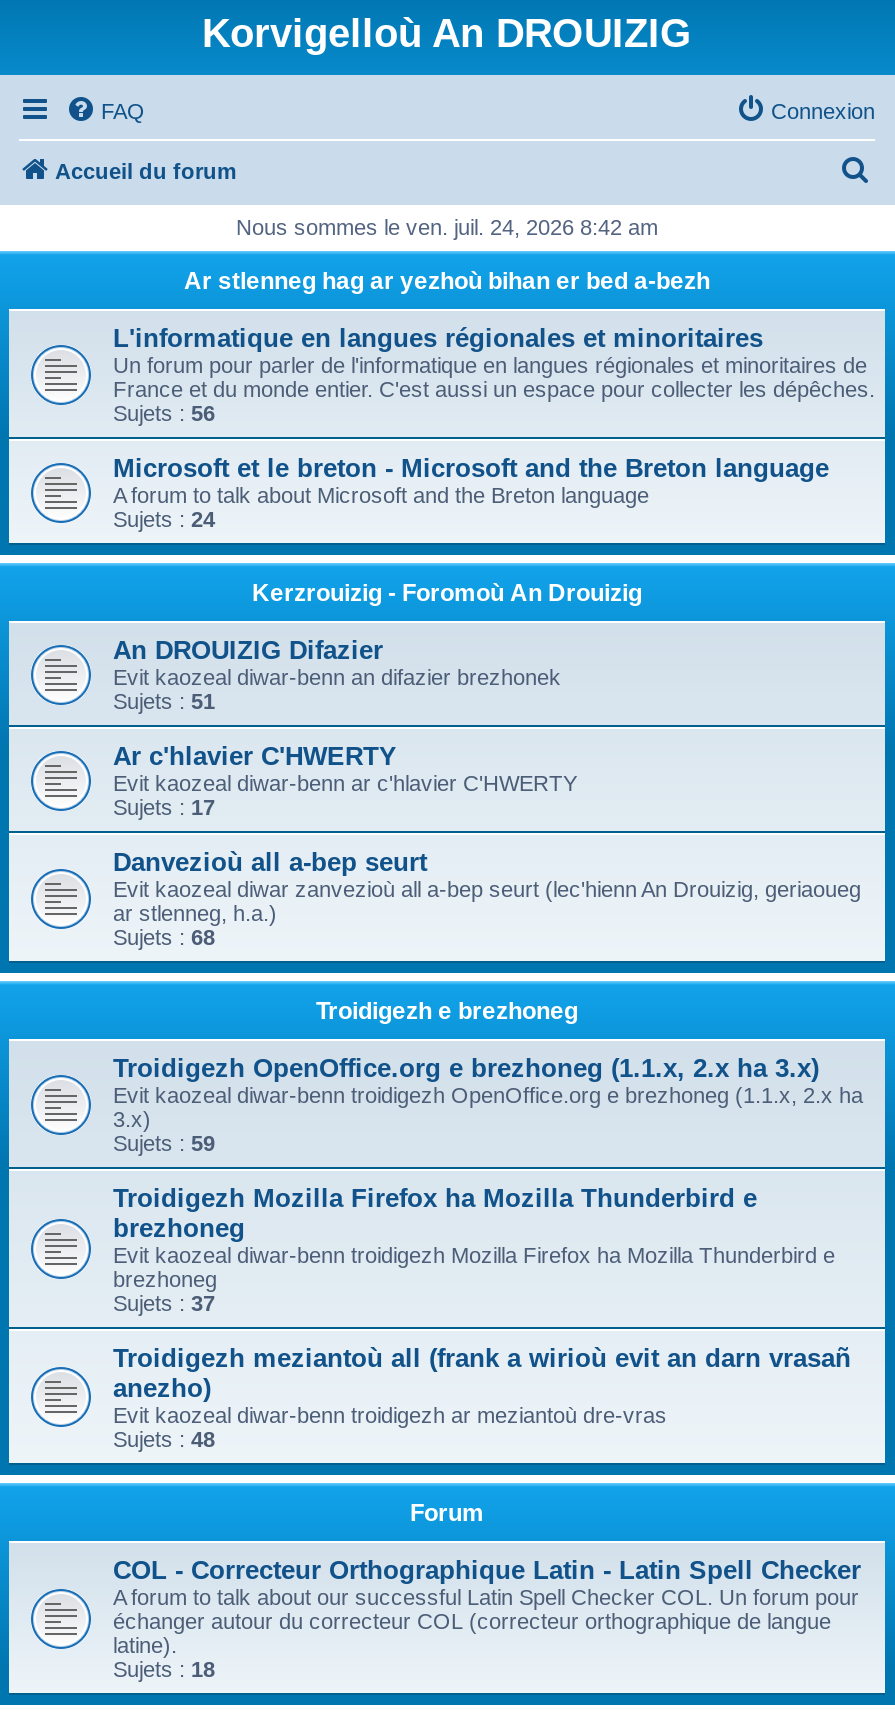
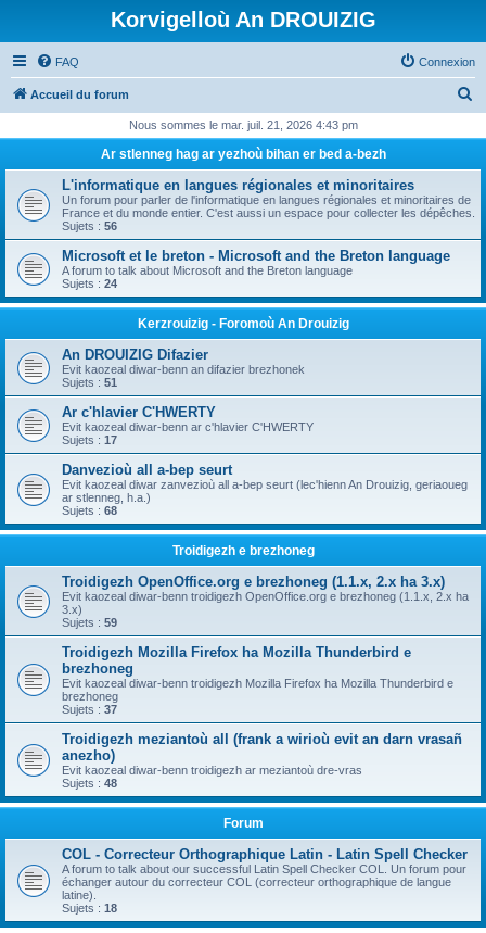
- Nous sommes le ven. juil. 24, 2026 8:42 am
+ Nous sommes le mar. juil. 21, 2026 4:43 pm
